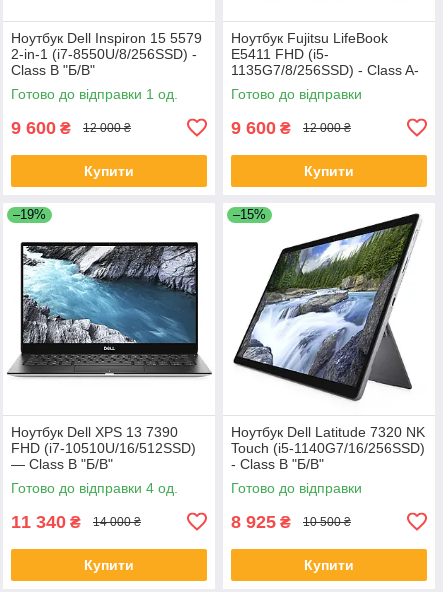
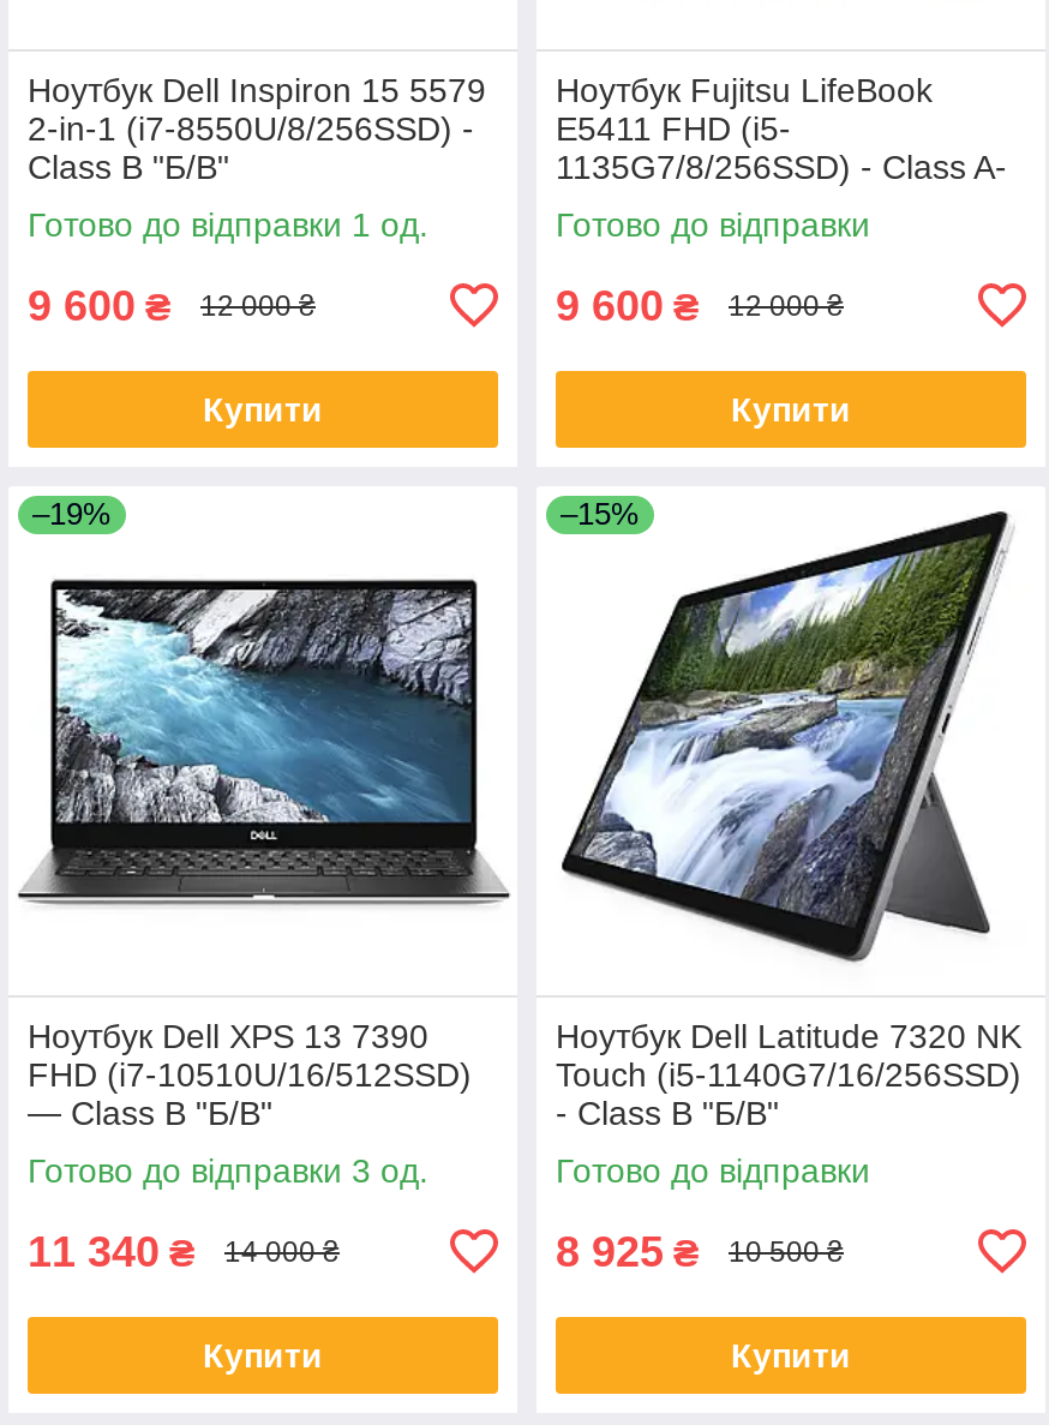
- Готово до відправки 4 од.
+ Готово до відправки 3 од.
